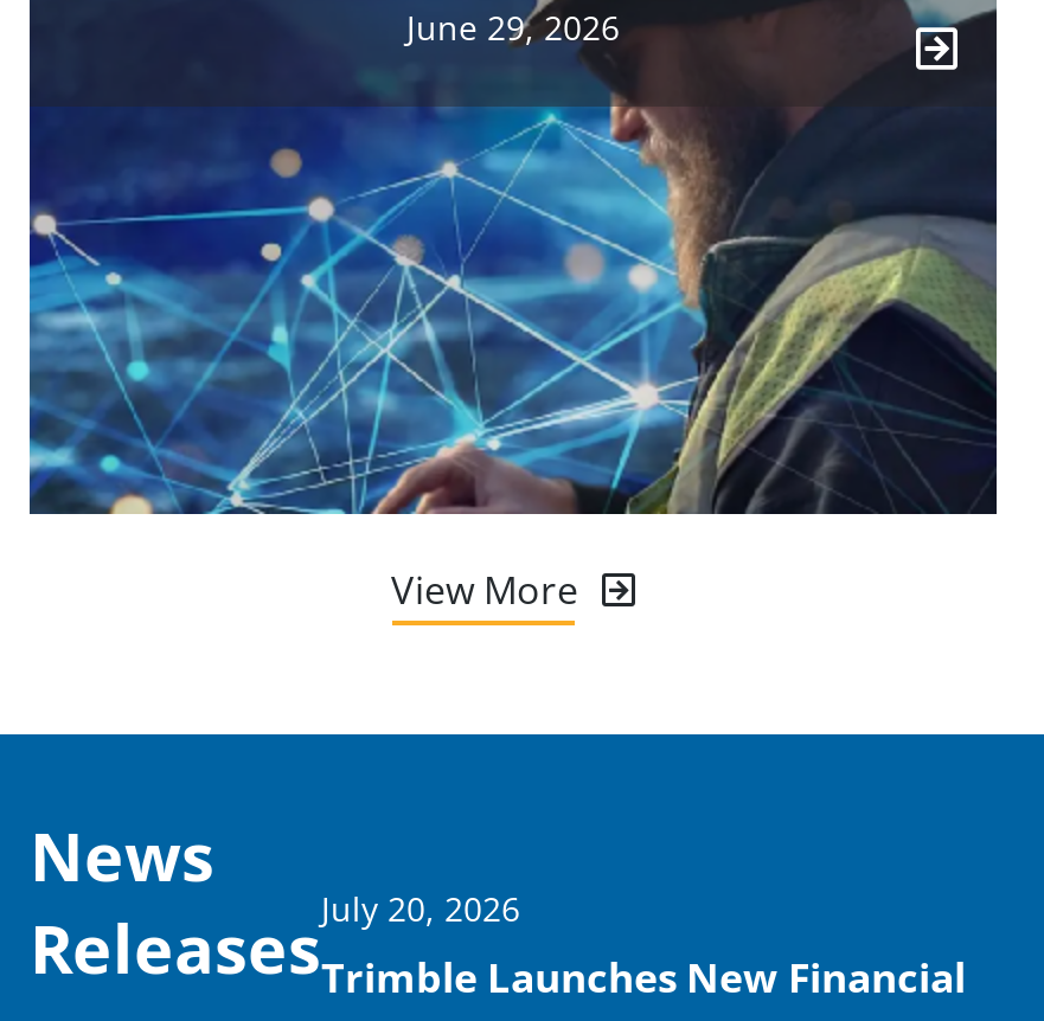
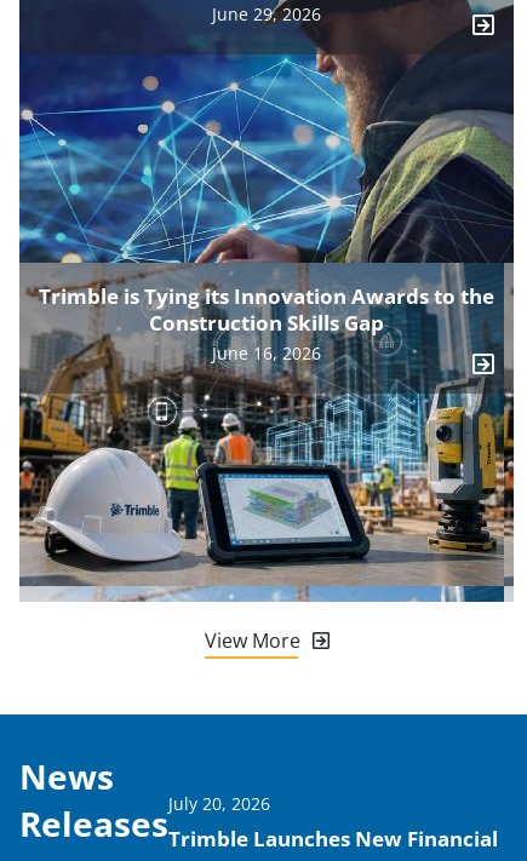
+ [image]
+ June 16, 2026

+ Trimble is Tying its Innovation Awards to the
+ Construction Skills Gap
